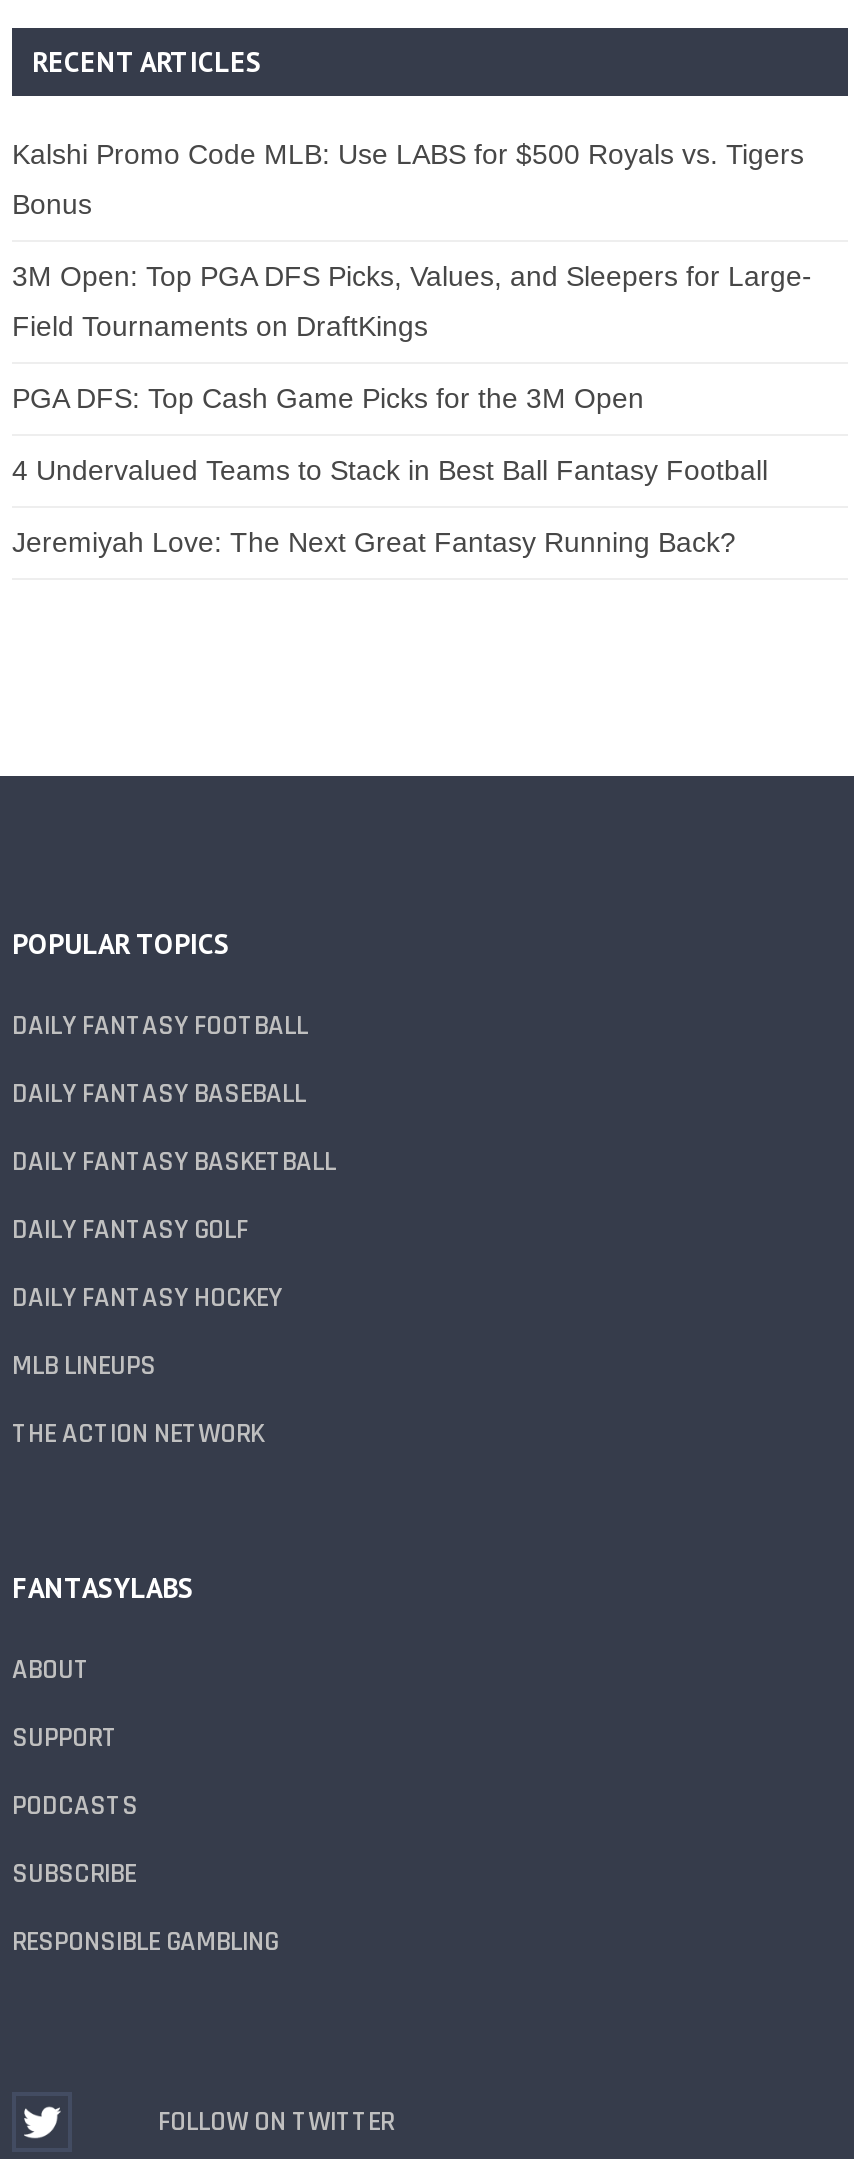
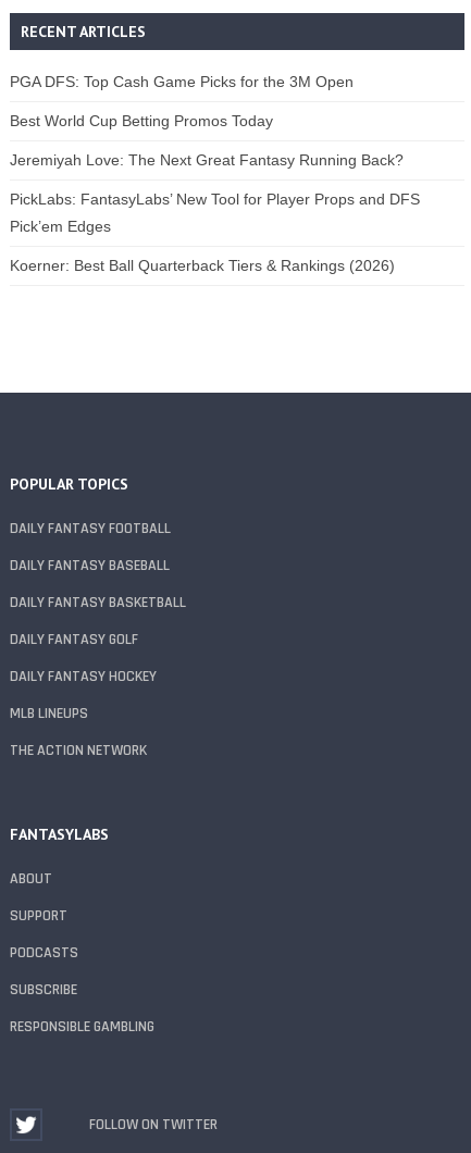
- Kalshi Promo Code MLB: Use LABS for $500 Royals vs. Tigers
- Bonus
- 3M Open: Top PGA DFS Picks, Values, and Sleepers for Large-
- Field Tournaments on DraftKings

moved up: PGA DFS: Top Cash Game Picks for the 3M Open

- 4 Undervalued Teams to Stack in Best Ball Fantasy Football
+ Best World Cup Betting Promos Today

moved up: Jeremiyah Love: The Next Great Fantasy Running Back?

+ PickLabs: FantasyLabs’ New Tool for Player Props and DFS
+ Pick’em Edges
+ Koerner: Best Ball Quarterback Tiers & Rankings (2026)
